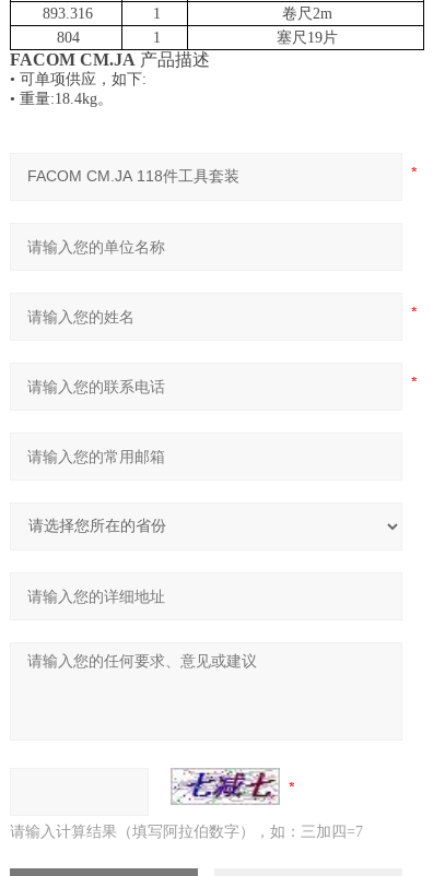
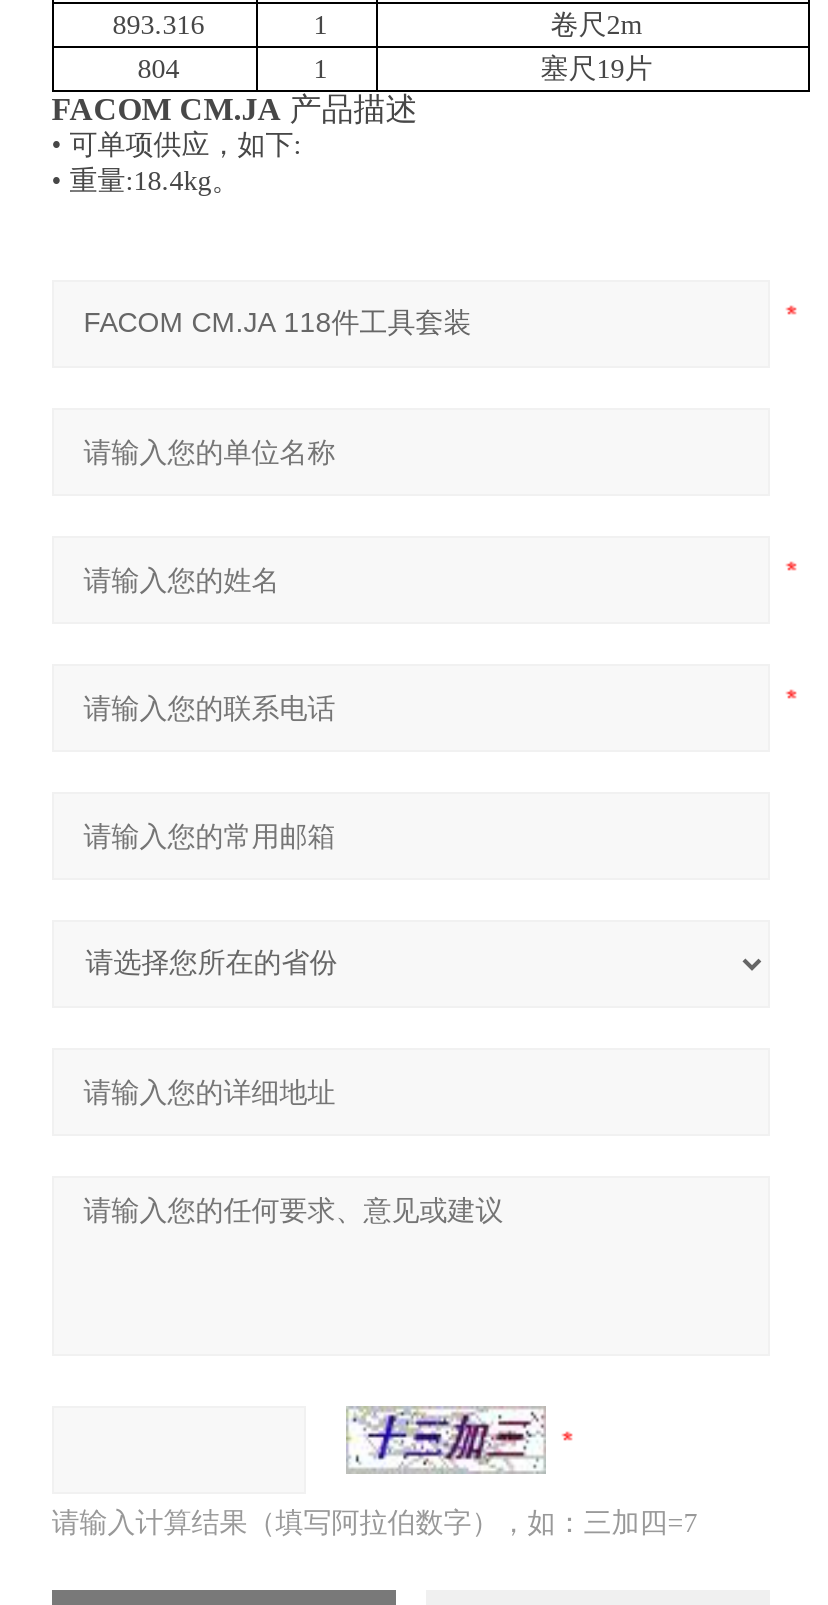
- [image]
+ [image]
